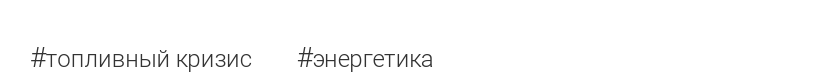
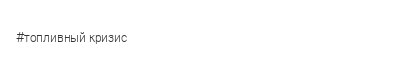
- #энергетика
